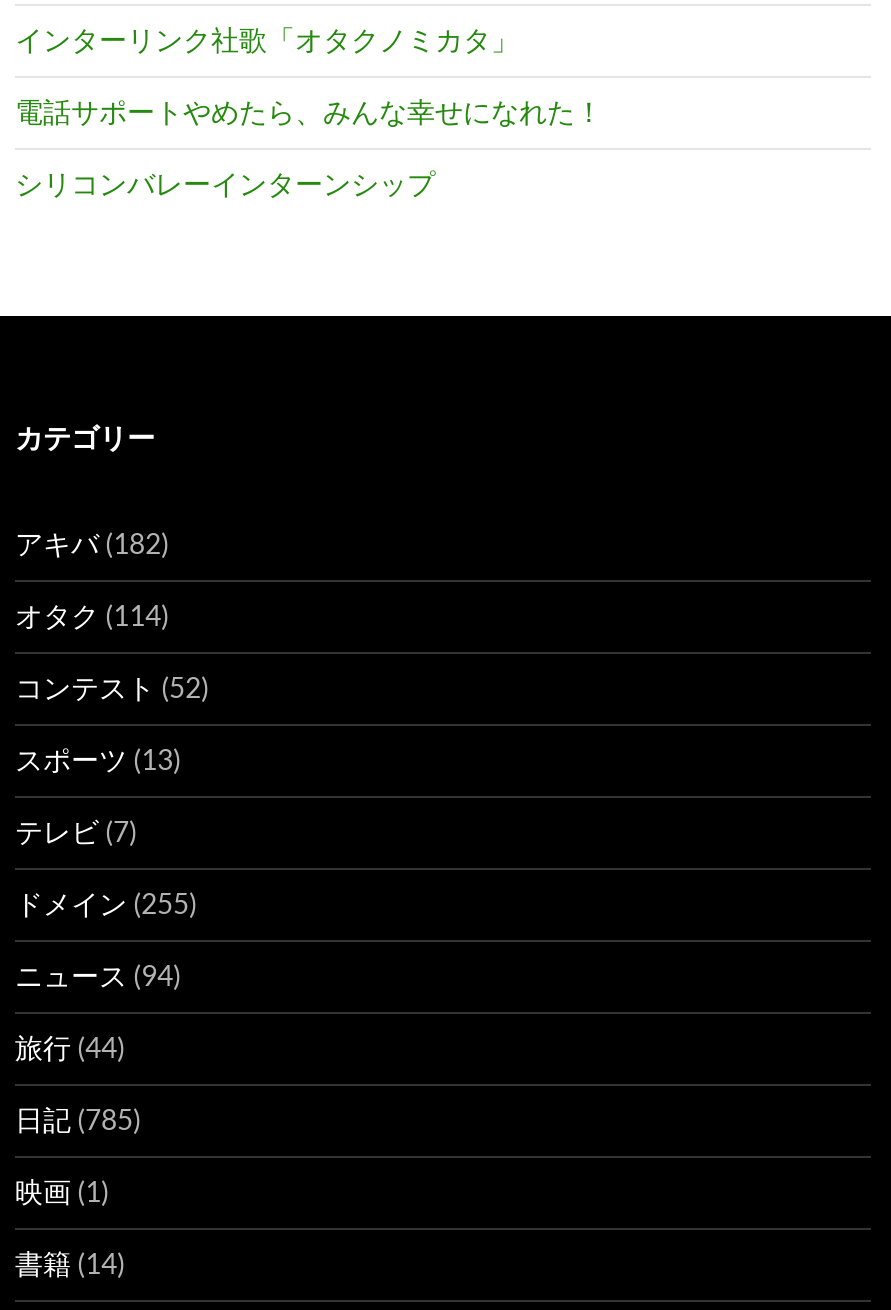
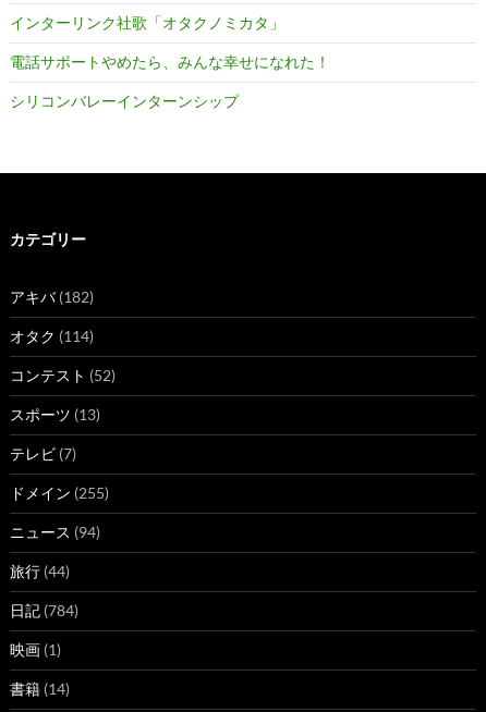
- 日記(785)
+ 日記(784)
